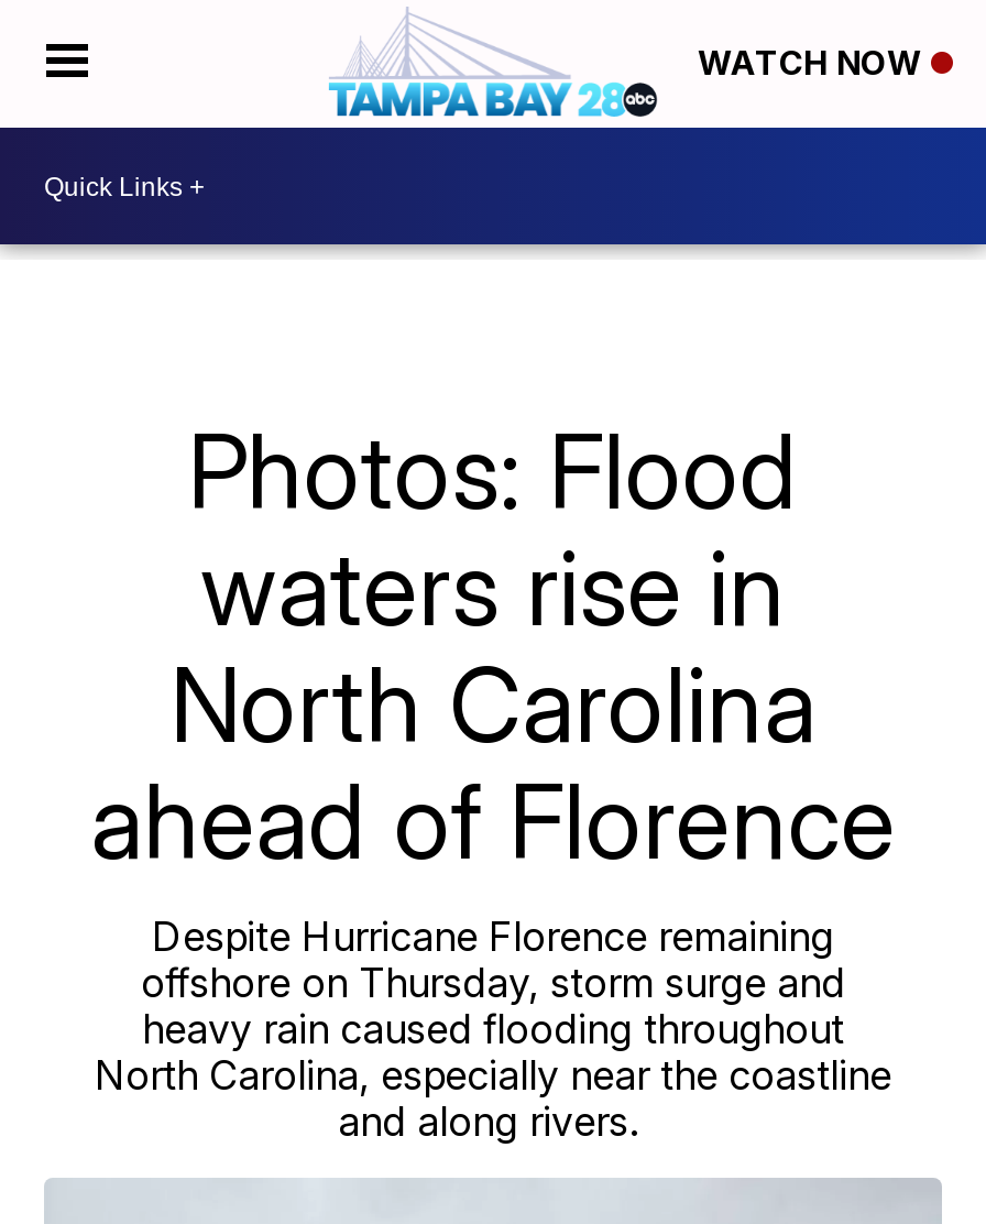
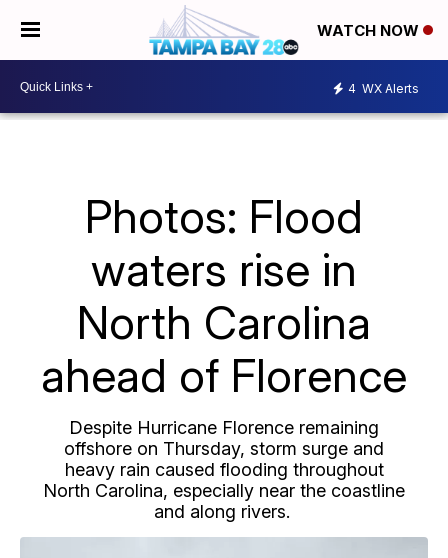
+ 4 WX Alerts
